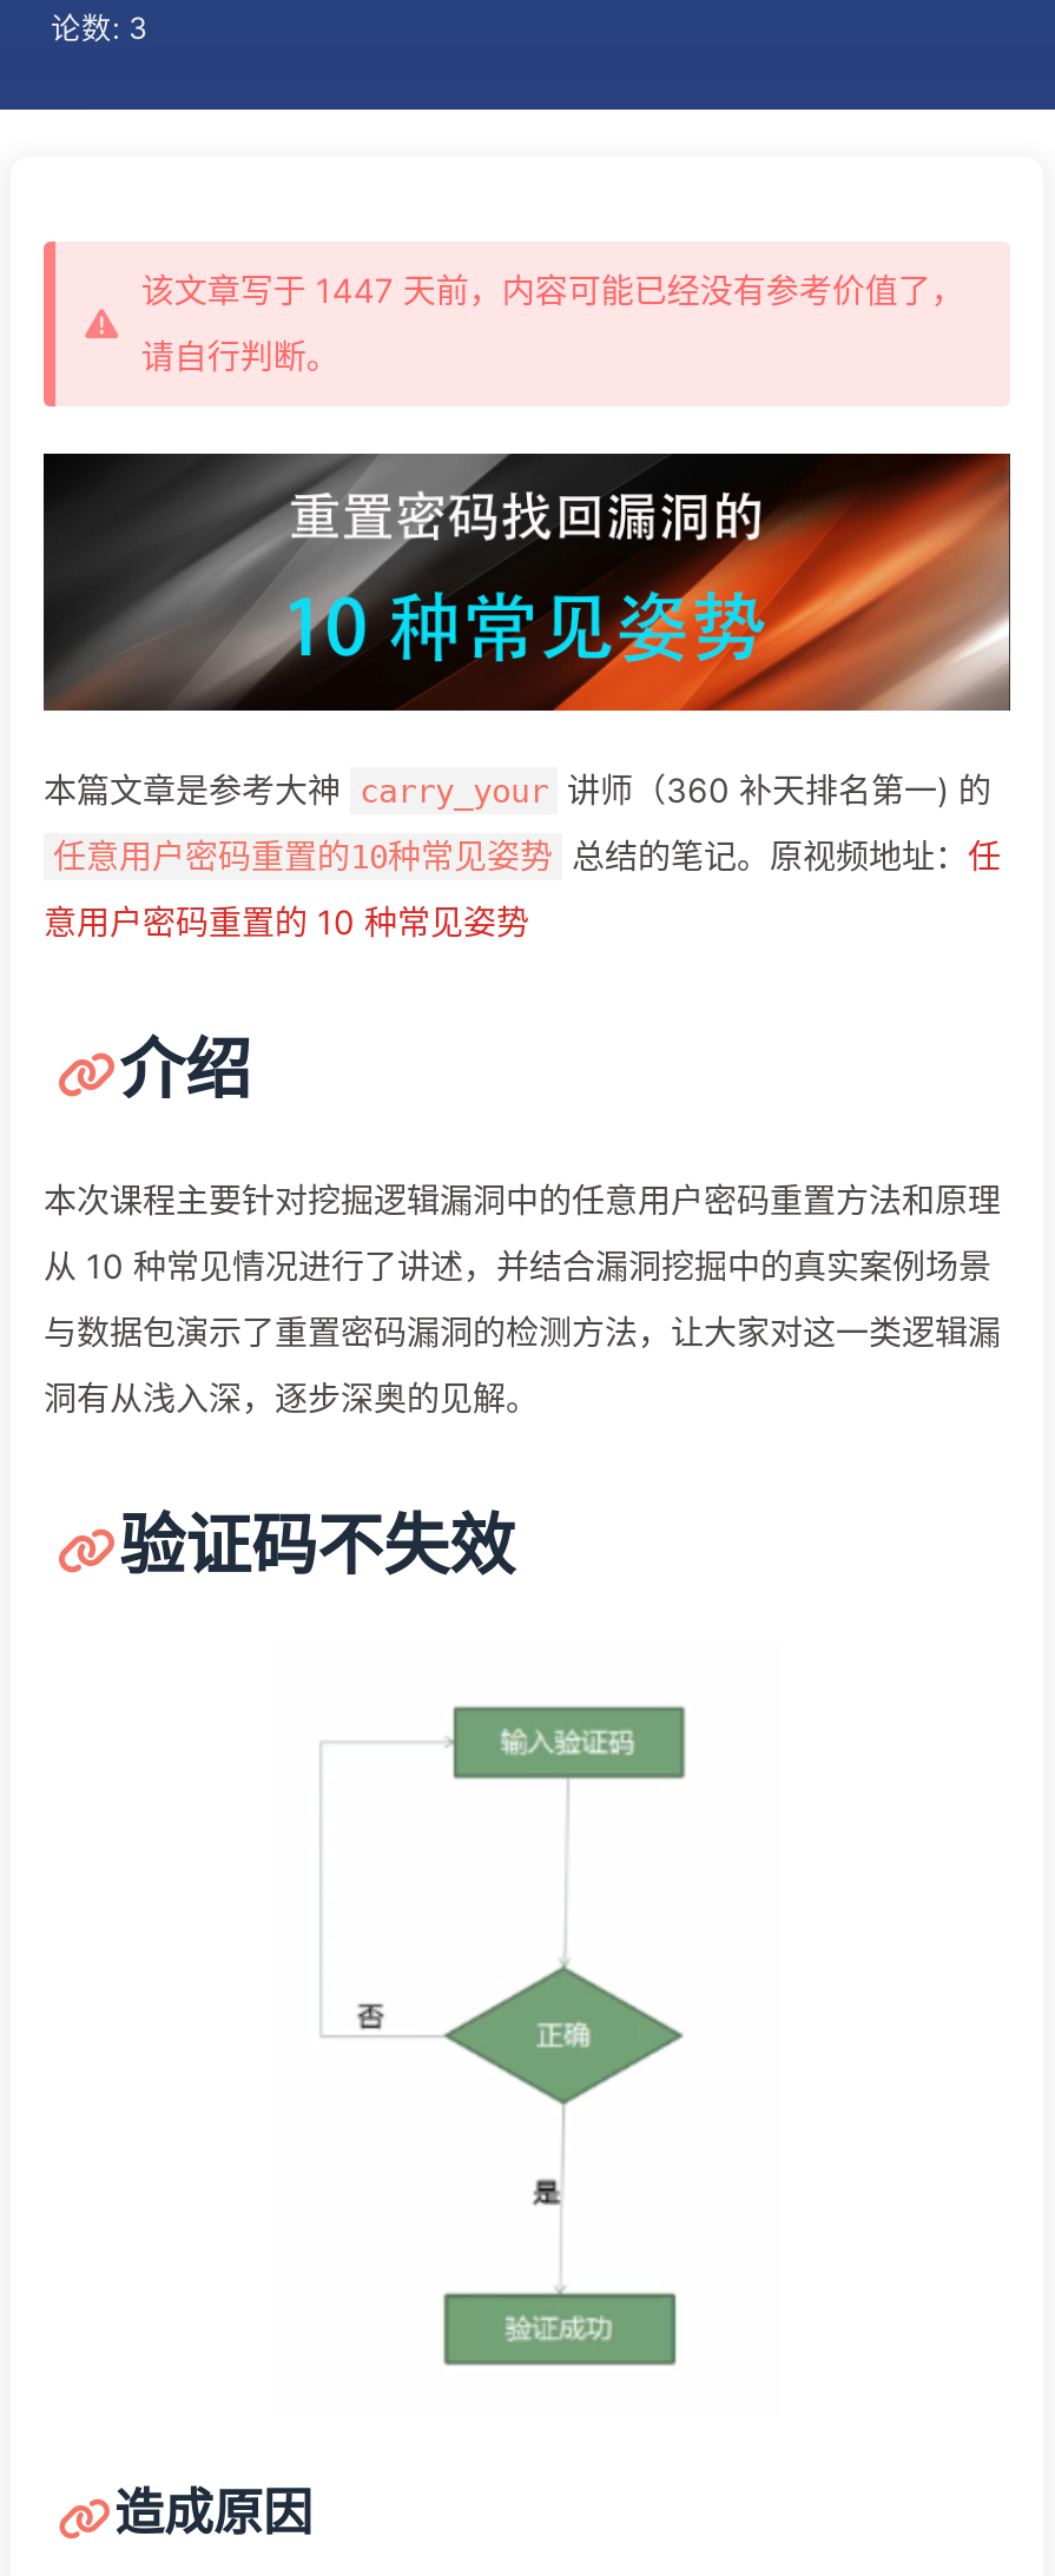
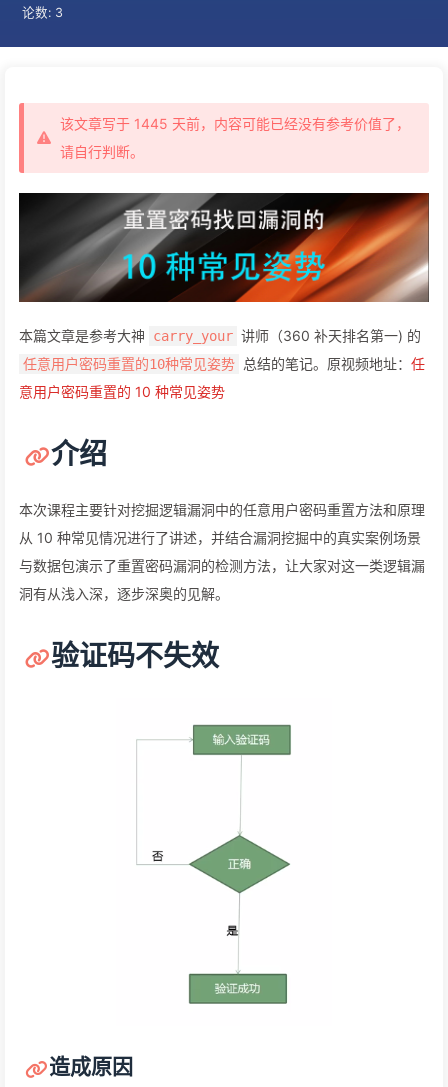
- 该文章写于 1447 天前，内容可能已经没有参考价值了，
+ 该文章写于 1445 天前，内容可能已经没有参考价值了，
